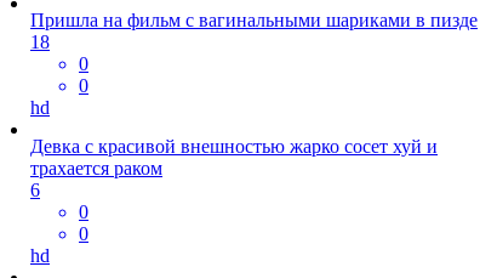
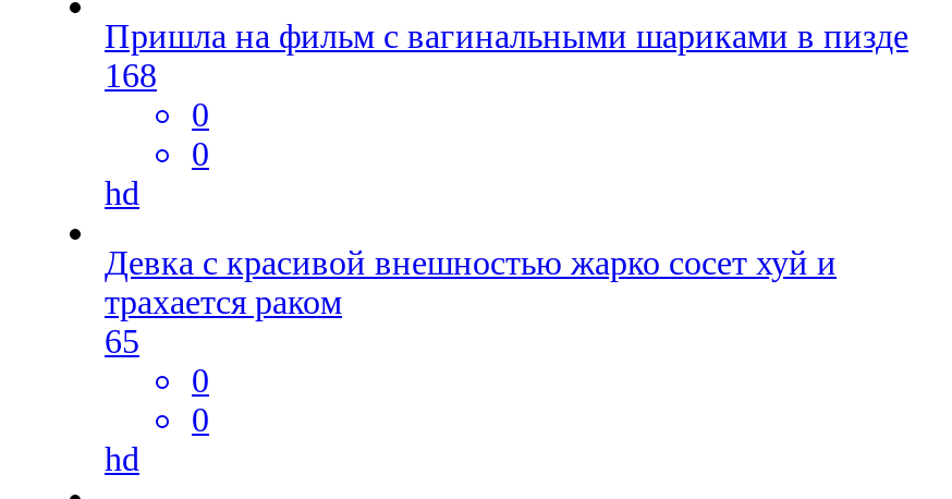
- 18
+ 168

- 6
+ 65
